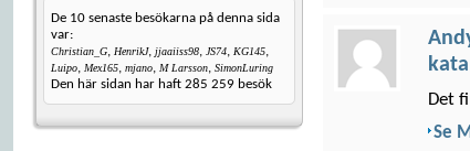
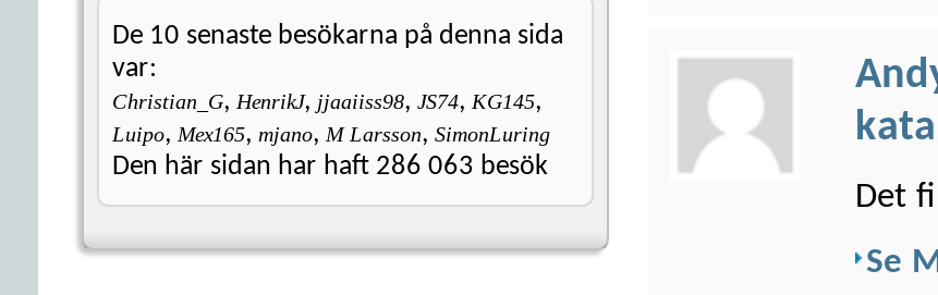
- Den här sidan har haft 285 259 besök
+ Den här sidan har haft 286 063 besök
